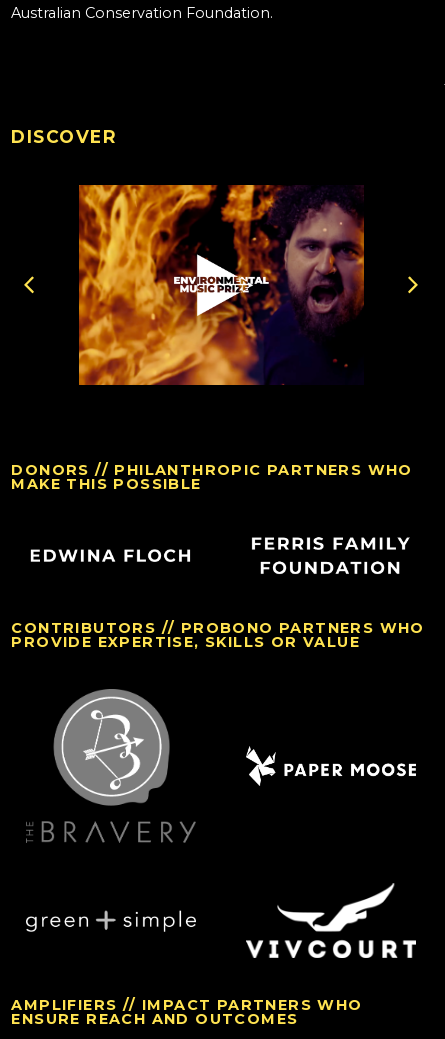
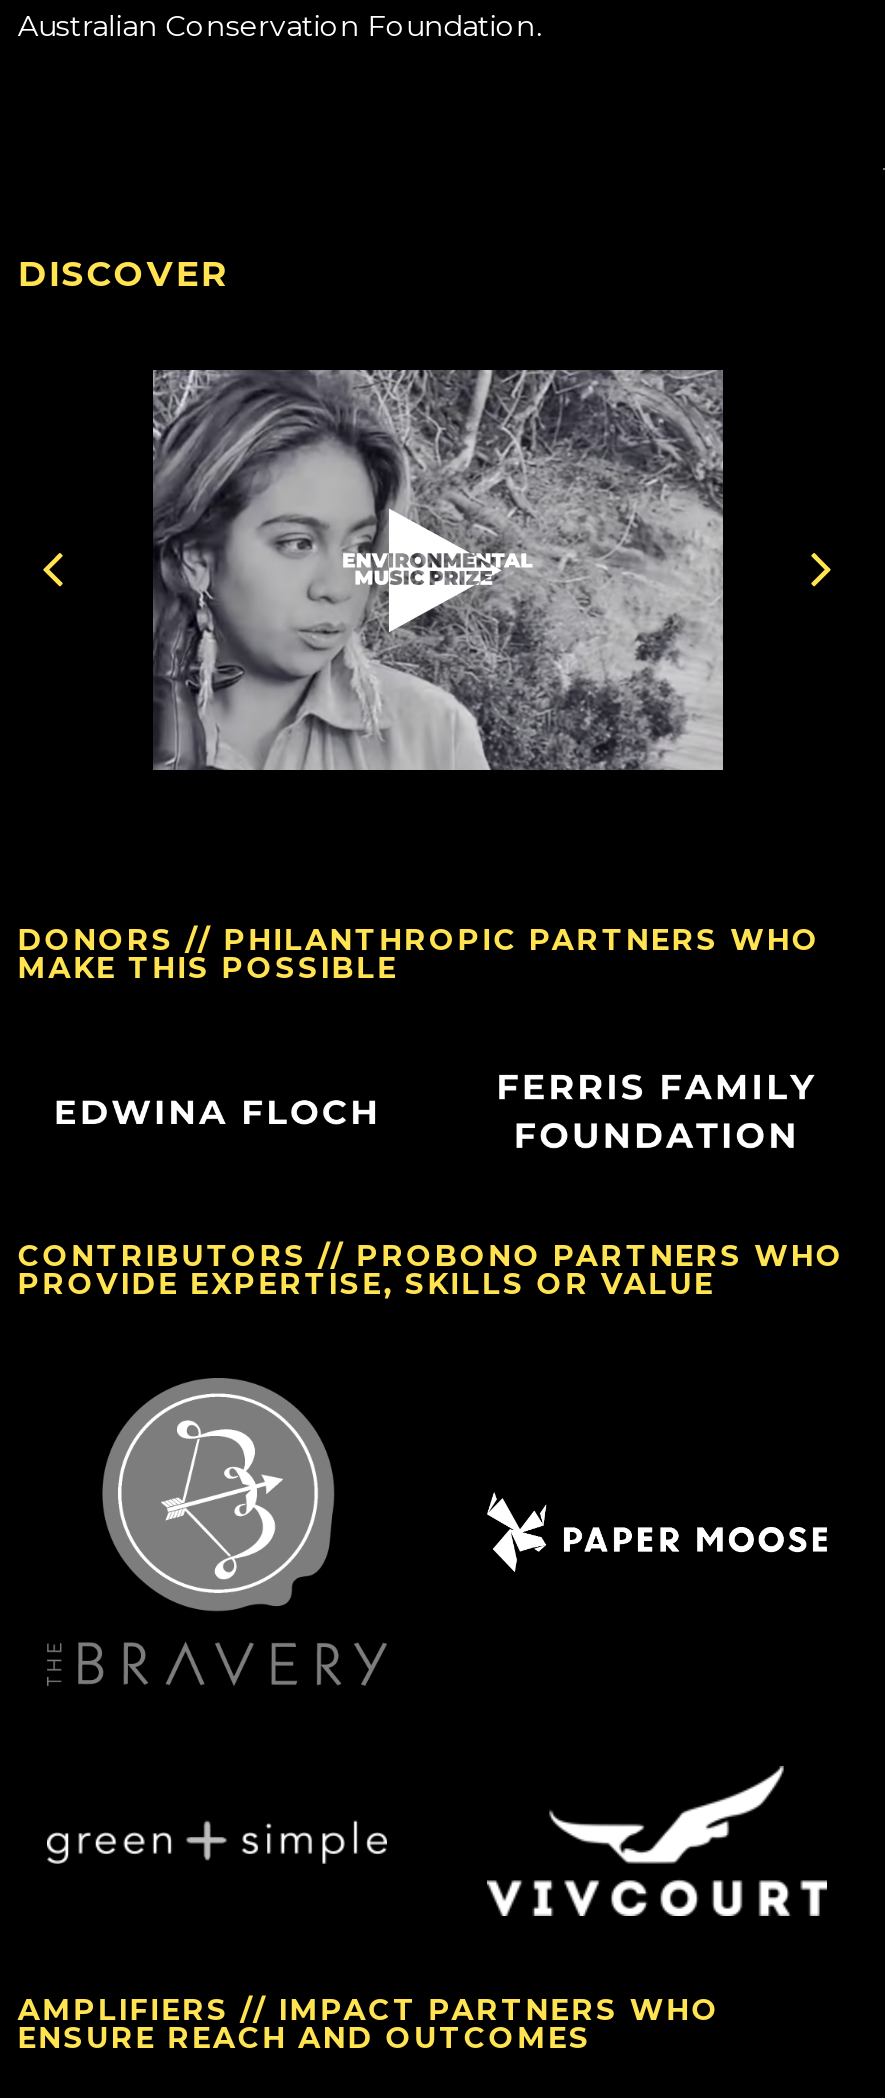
- [image]
+ [image]
